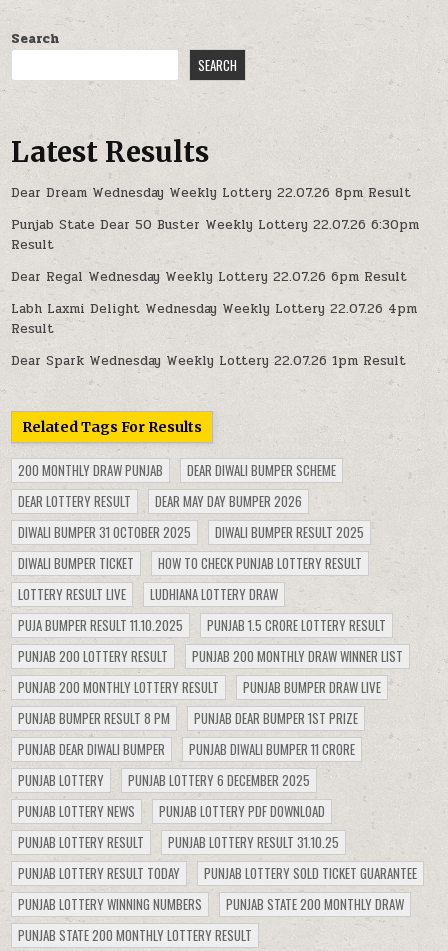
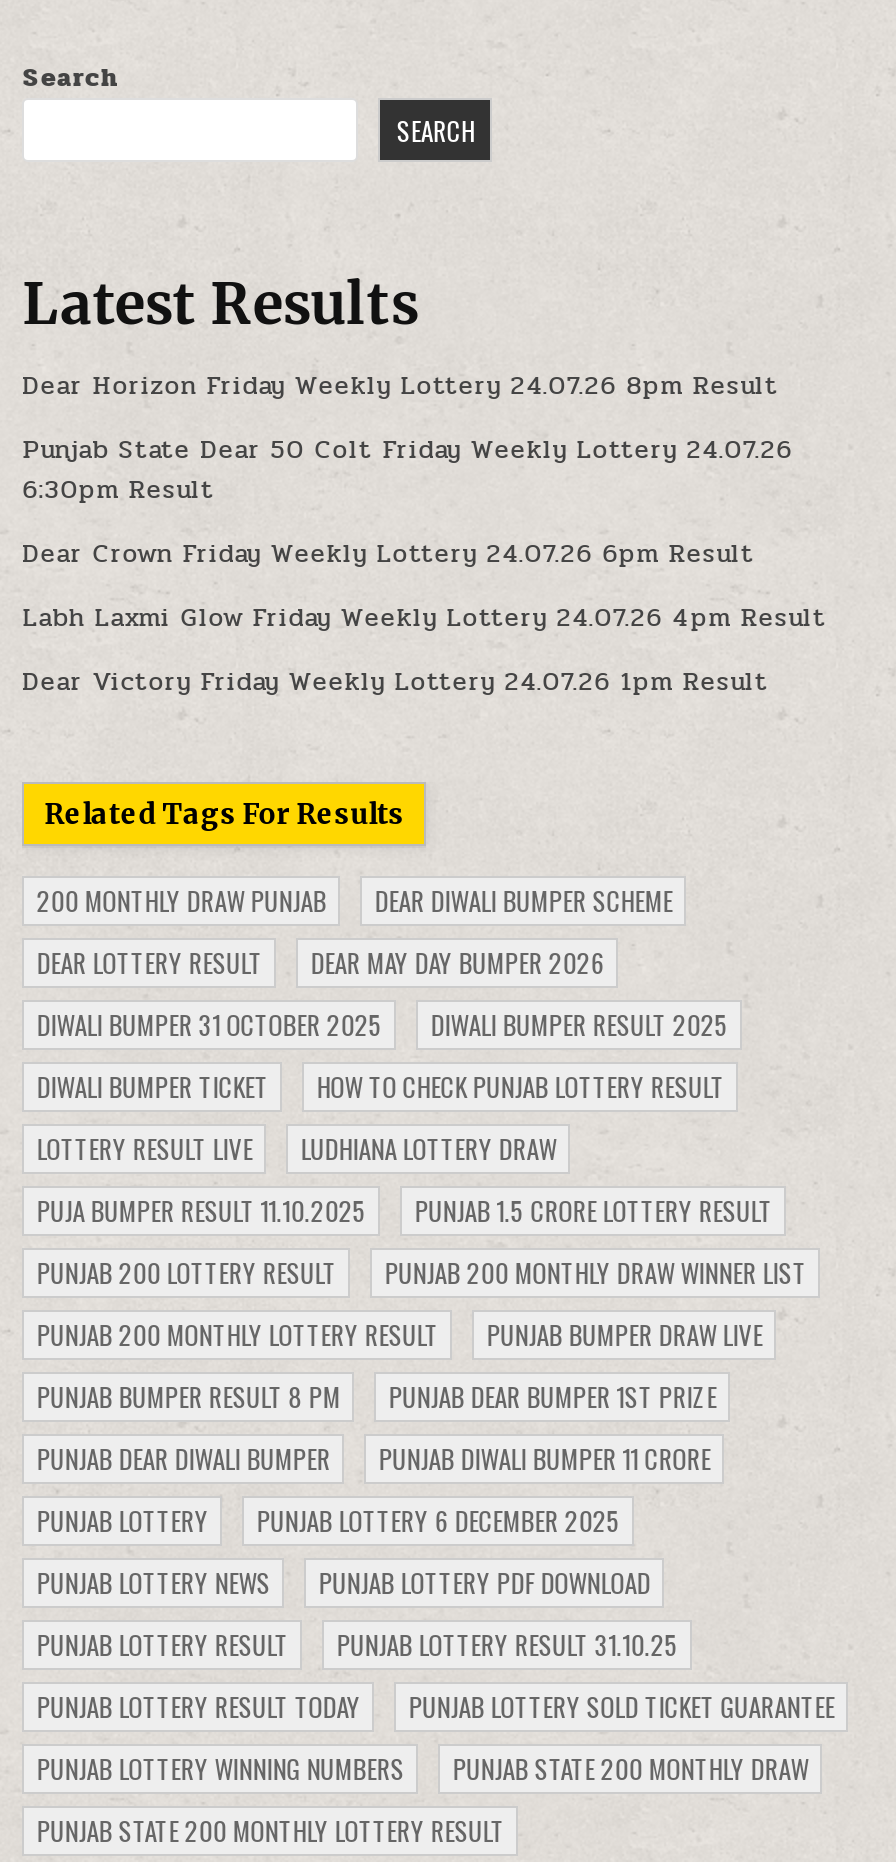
- Dear Dream Wednesday Weekly Lottery 22.07.26 8pm Result
+ Dear Horizon Friday Weekly Lottery 24.07.26 8pm Result

- Punjab State Dear 50 Buster Weekly Lottery 22.07.26 6:30pm
- Result
+ Punjab State Dear 50 Colt Friday Weekly Lottery 24.07.26
+ 6:30pm Result

- Dear Regal Wednesday Weekly Lottery 22.07.26 6pm Result
+ Dear Crown Friday Weekly Lottery 24.07.26 6pm Result

- Labh Laxmi Delight Wednesday Weekly Lottery 22.07.26 4pm
- Result
+ Labh Laxmi Glow Friday Weekly Lottery 24.07.26 4pm Result

- Dear Spark Wednesday Weekly Lottery 22.07.26 1pm Result
+ Dear Victory Friday Weekly Lottery 24.07.26 1pm Result
